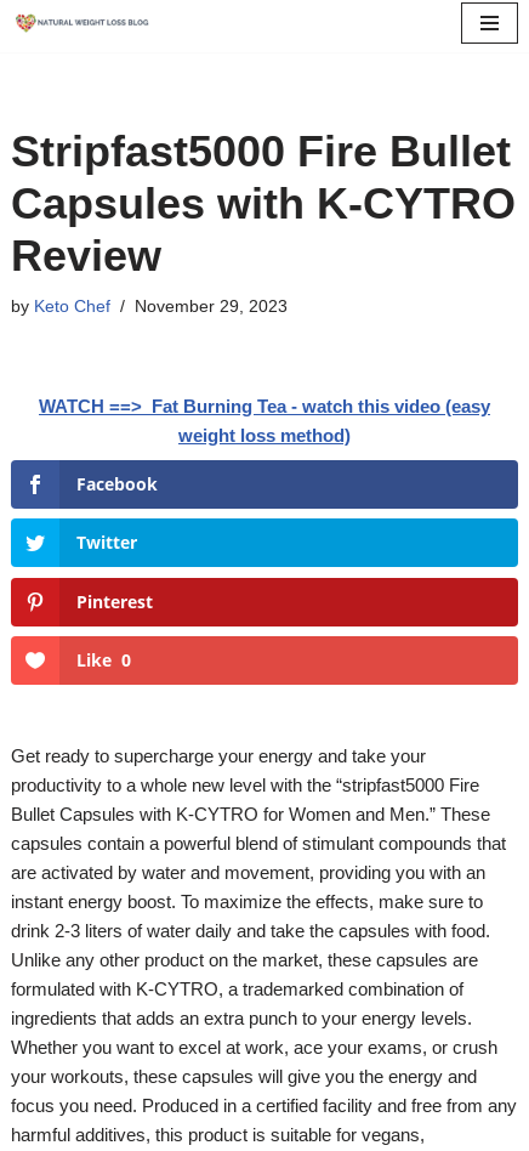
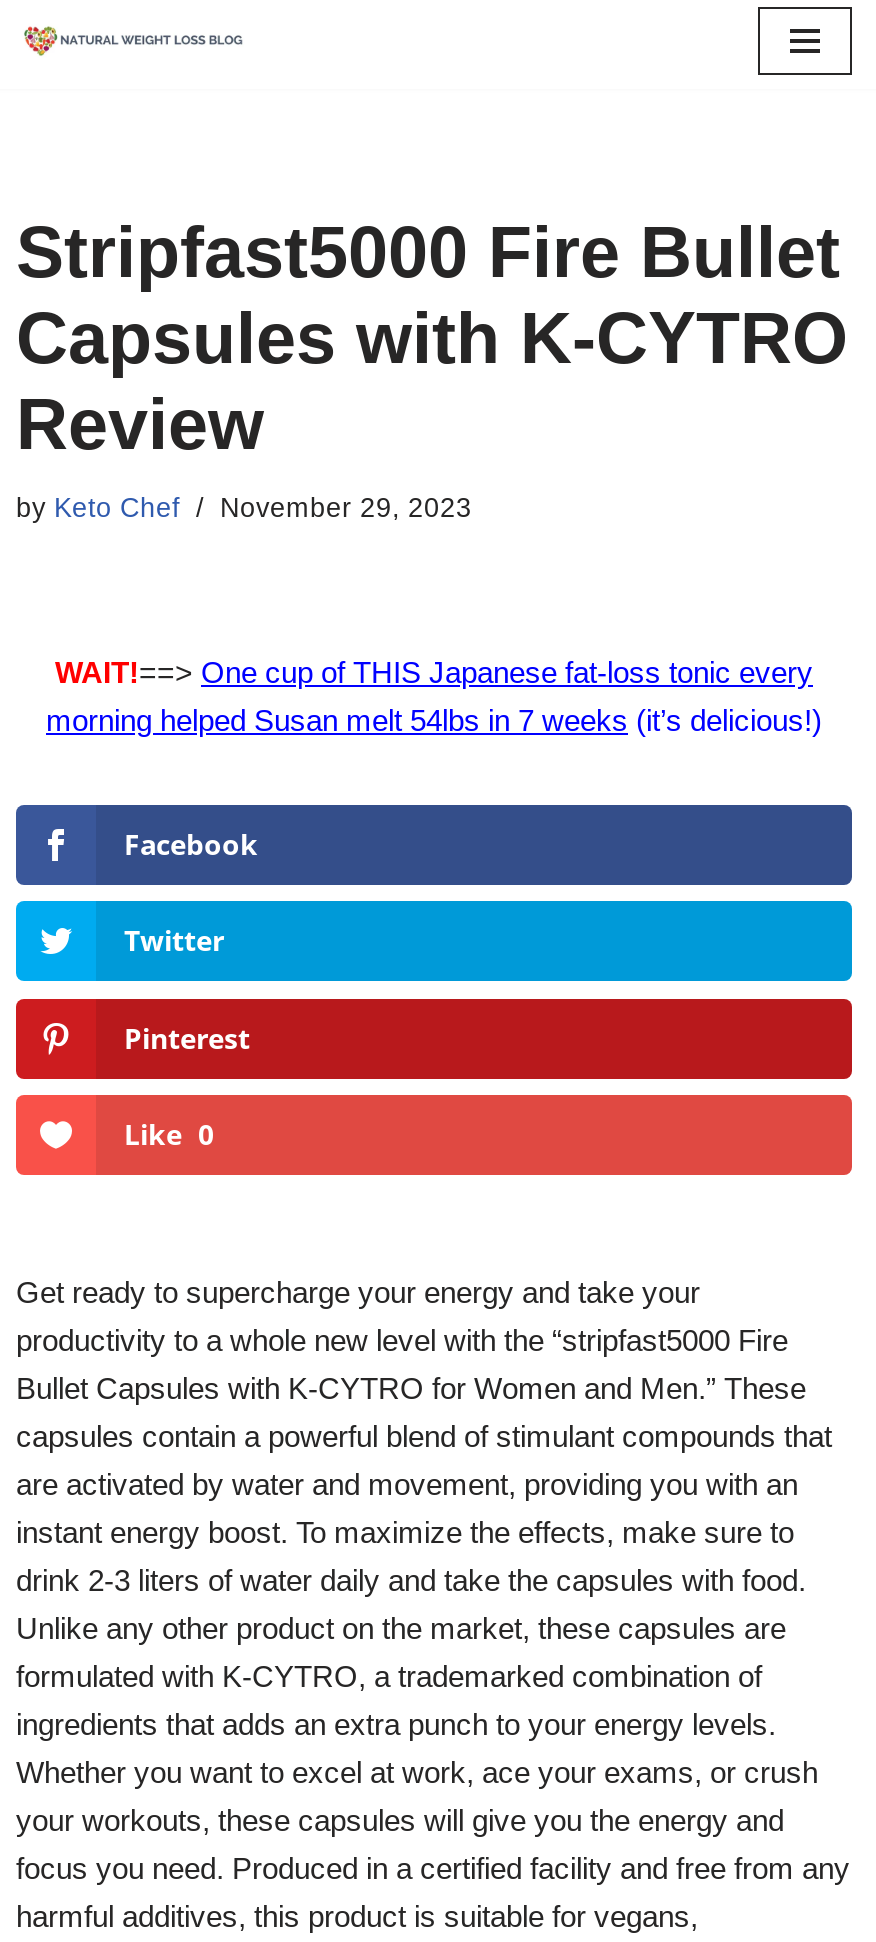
- WATCH ==> Fat Burning Tea - watch this video (easy
- weight loss method)
+ WAIT!==> One cup of THIS Japanese fat-loss tonic every
+ morning helped Susan melt 54lbs in 7 weeks (it’s delicious!)
